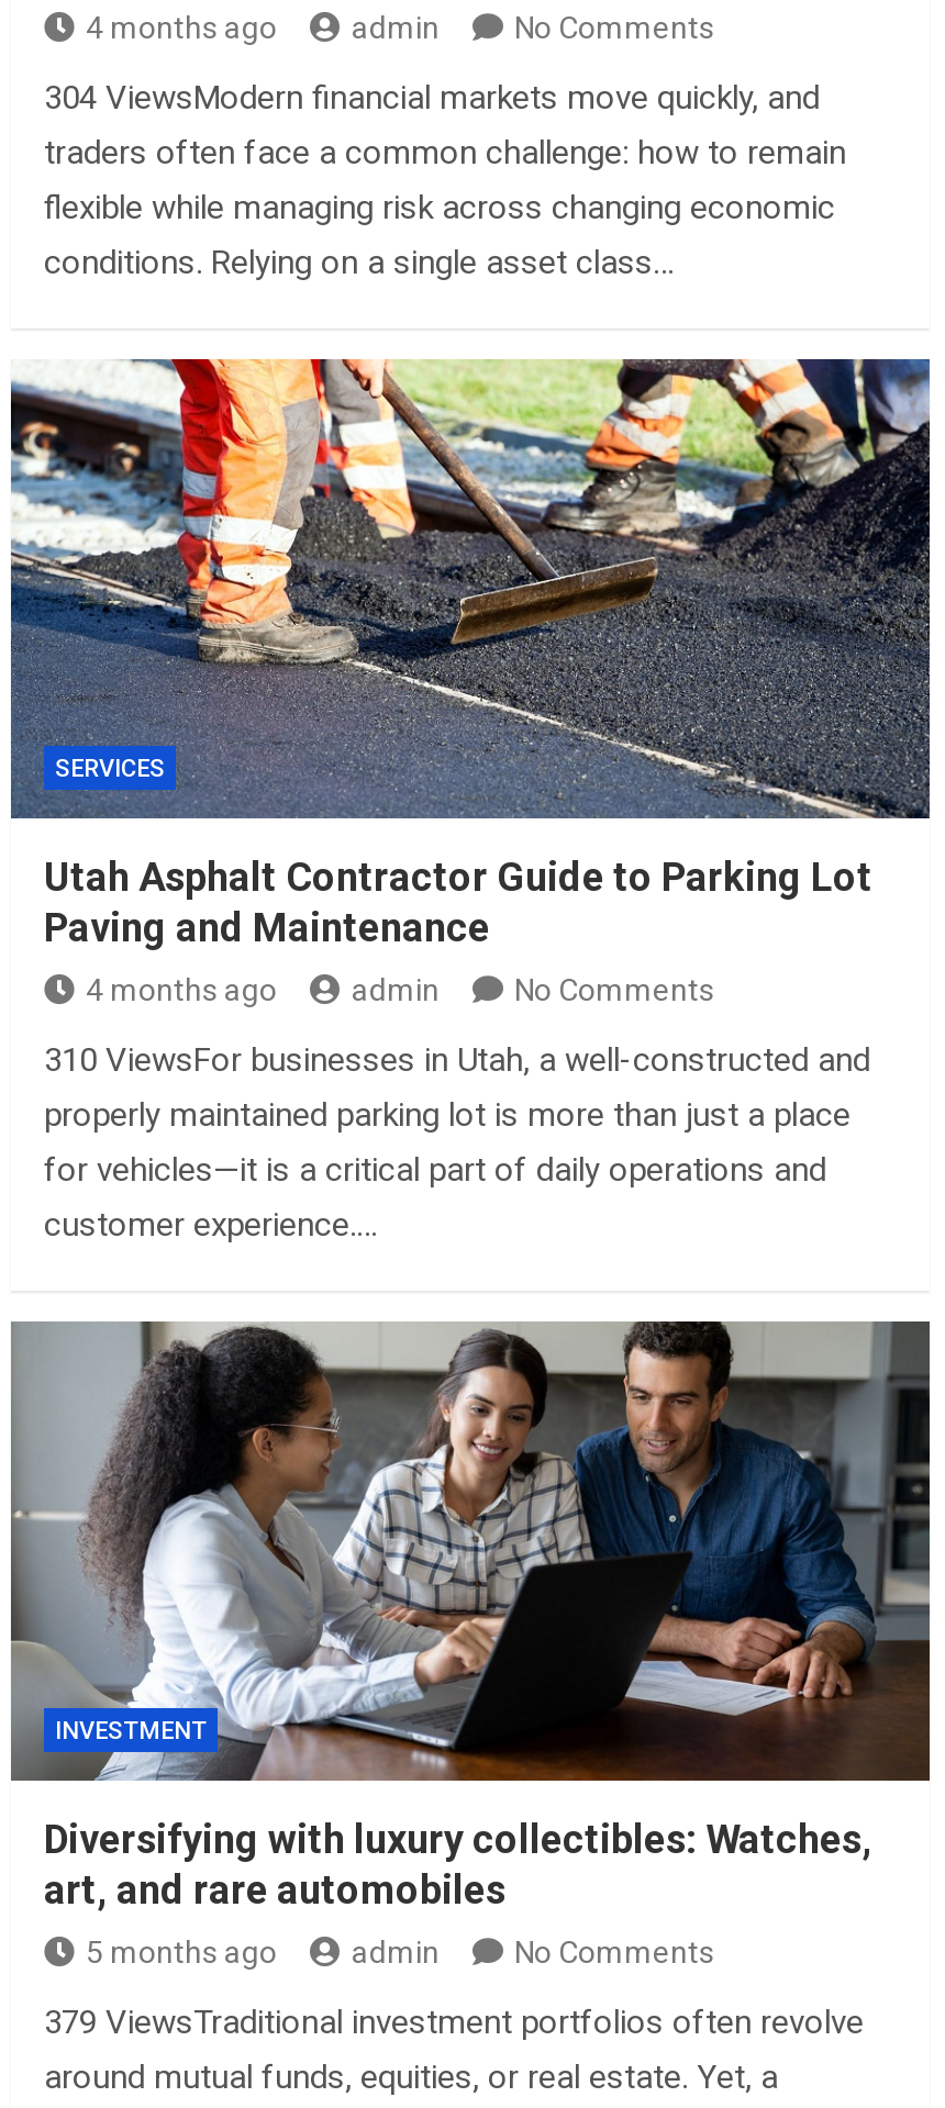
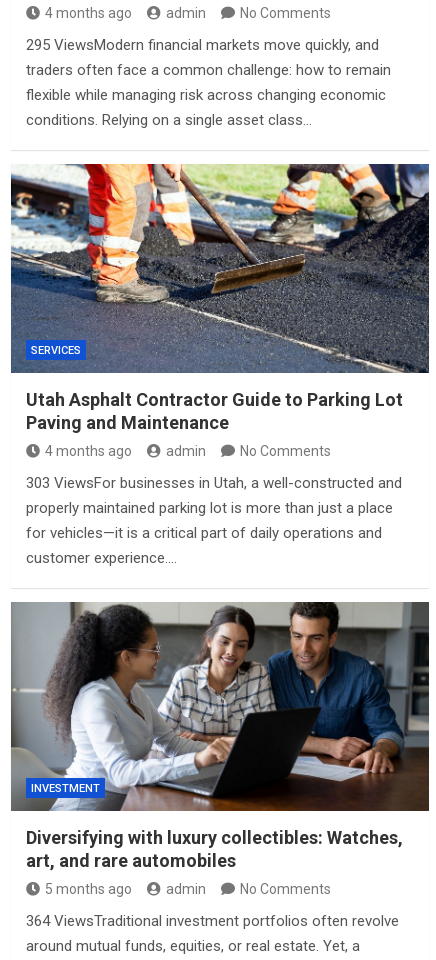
- 304 ViewsModern financial markets move quickly, and
+ 295 ViewsModern financial markets move quickly, and

- 310 ViewsFor businesses in Utah, a well-constructed and
+ 303 ViewsFor businesses in Utah, a well-constructed and

- 379 ViewsTraditional investment portfolios often revolve
+ 364 ViewsTraditional investment portfolios often revolve
